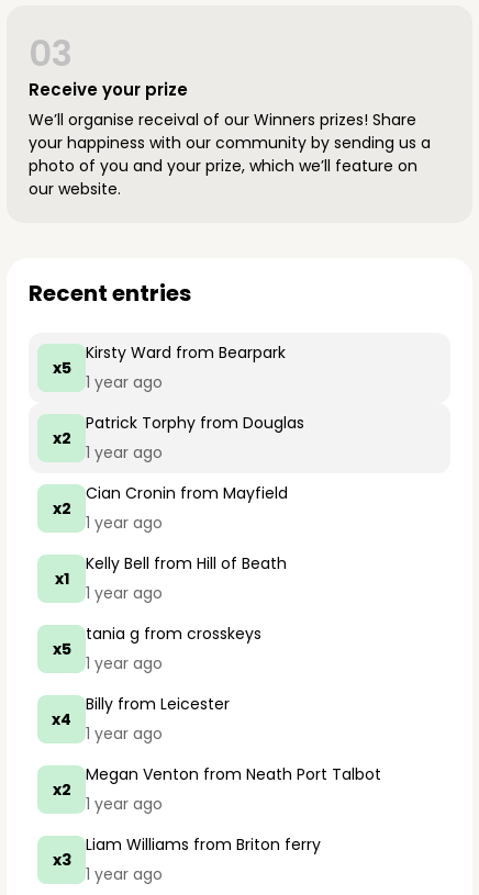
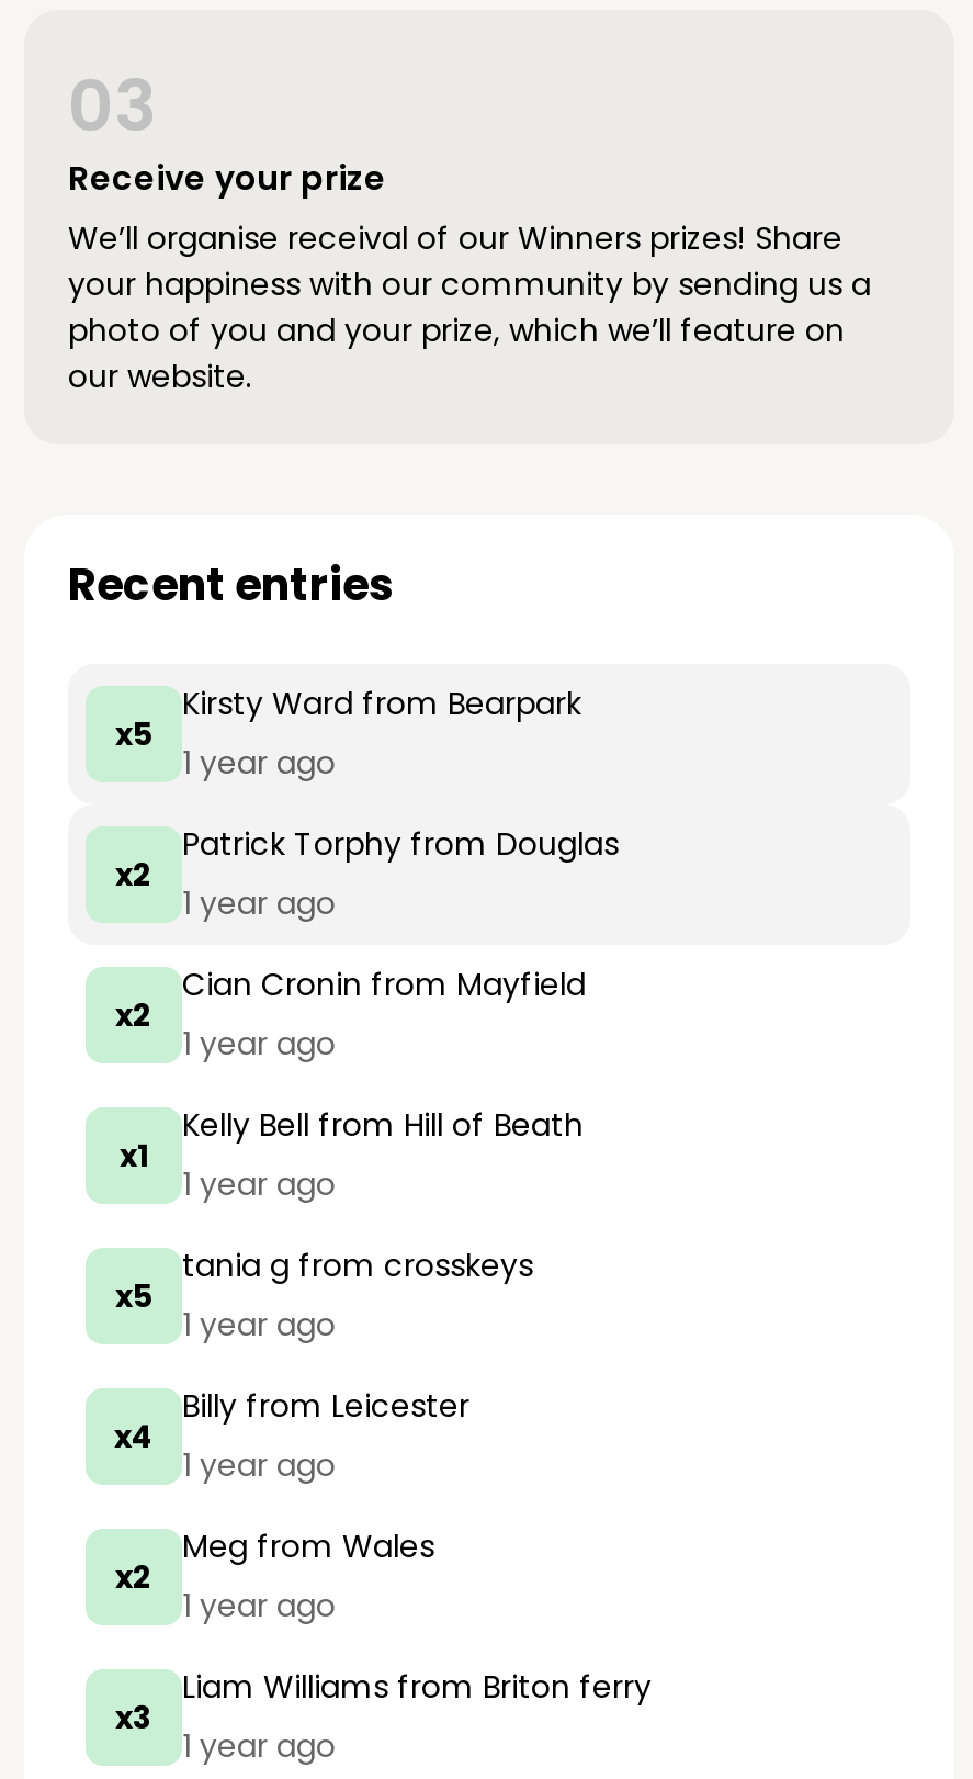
- Megan Venton from Neath Port Talbot
+ Meg from Wales
